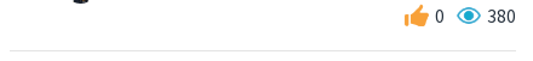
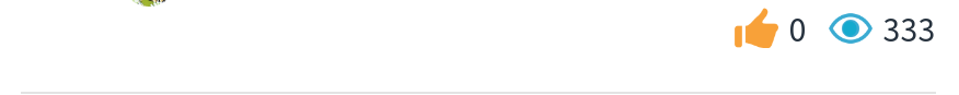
- 0 380
+ 0 333
